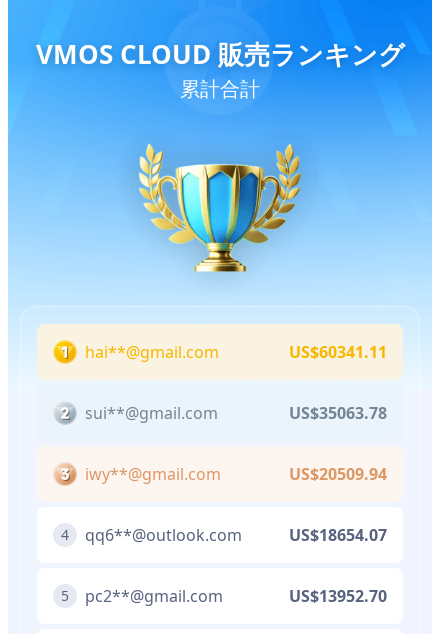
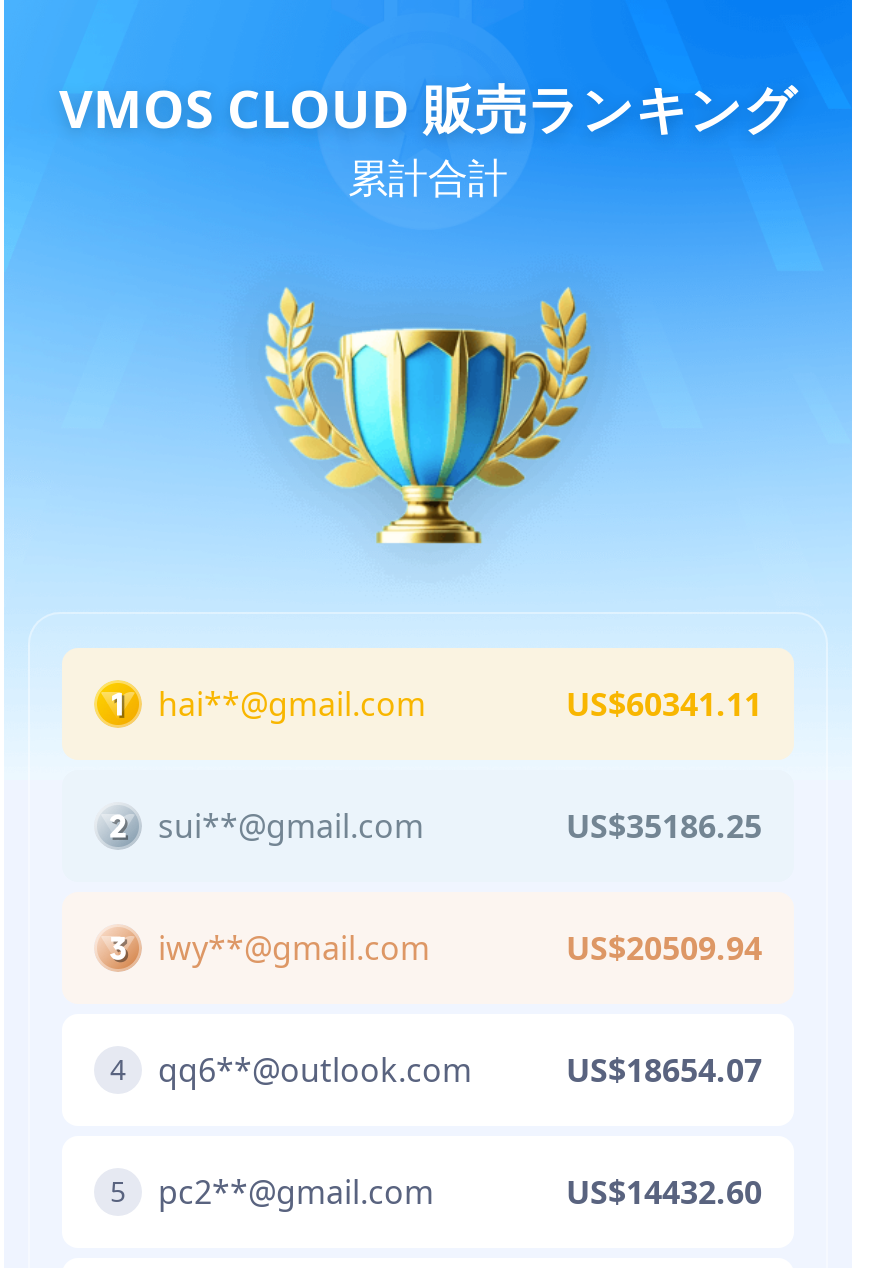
- US$35063.78
+ US$35186.25

- US$13952.70
+ US$14432.60
